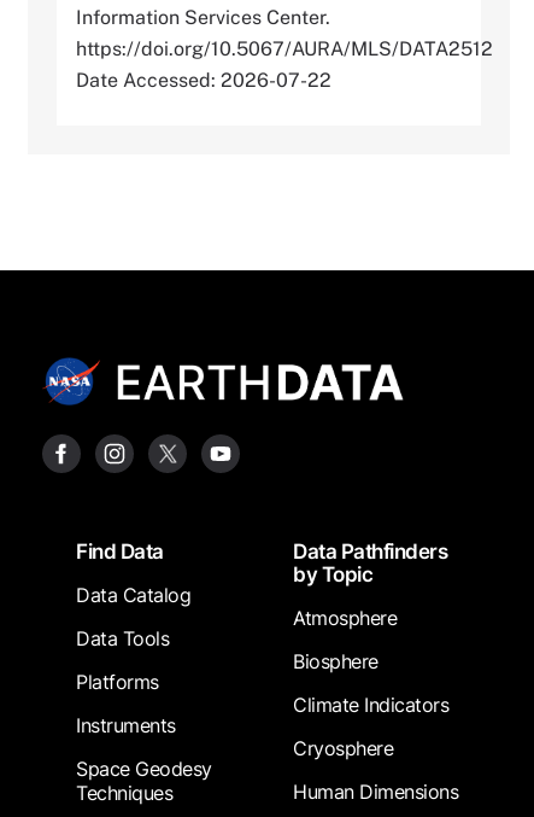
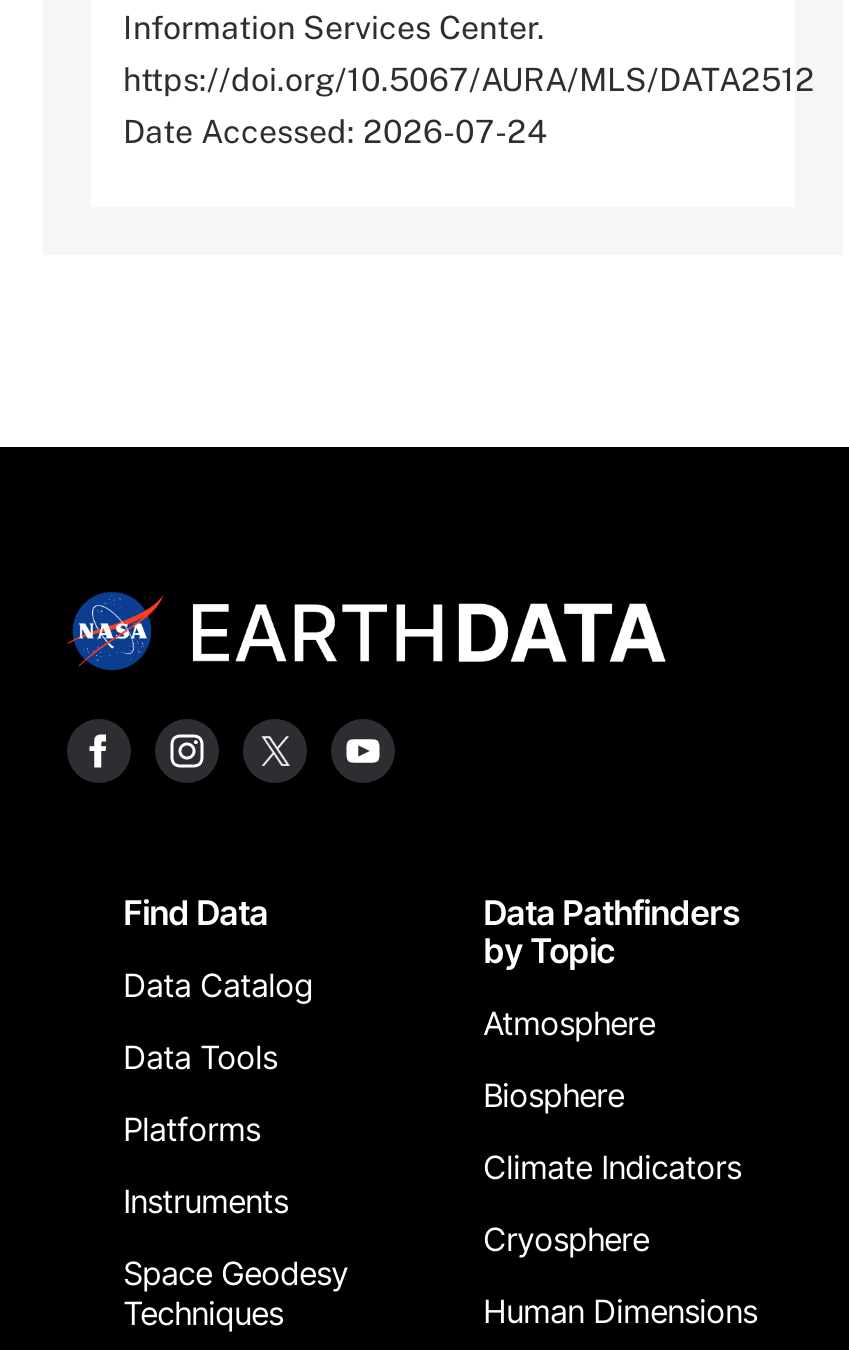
- Date Accessed: 2026-07-22
+ Date Accessed: 2026-07-24
